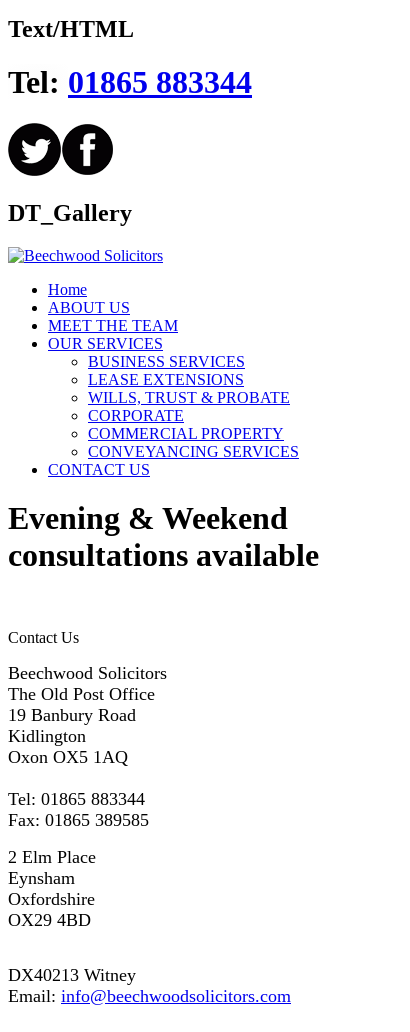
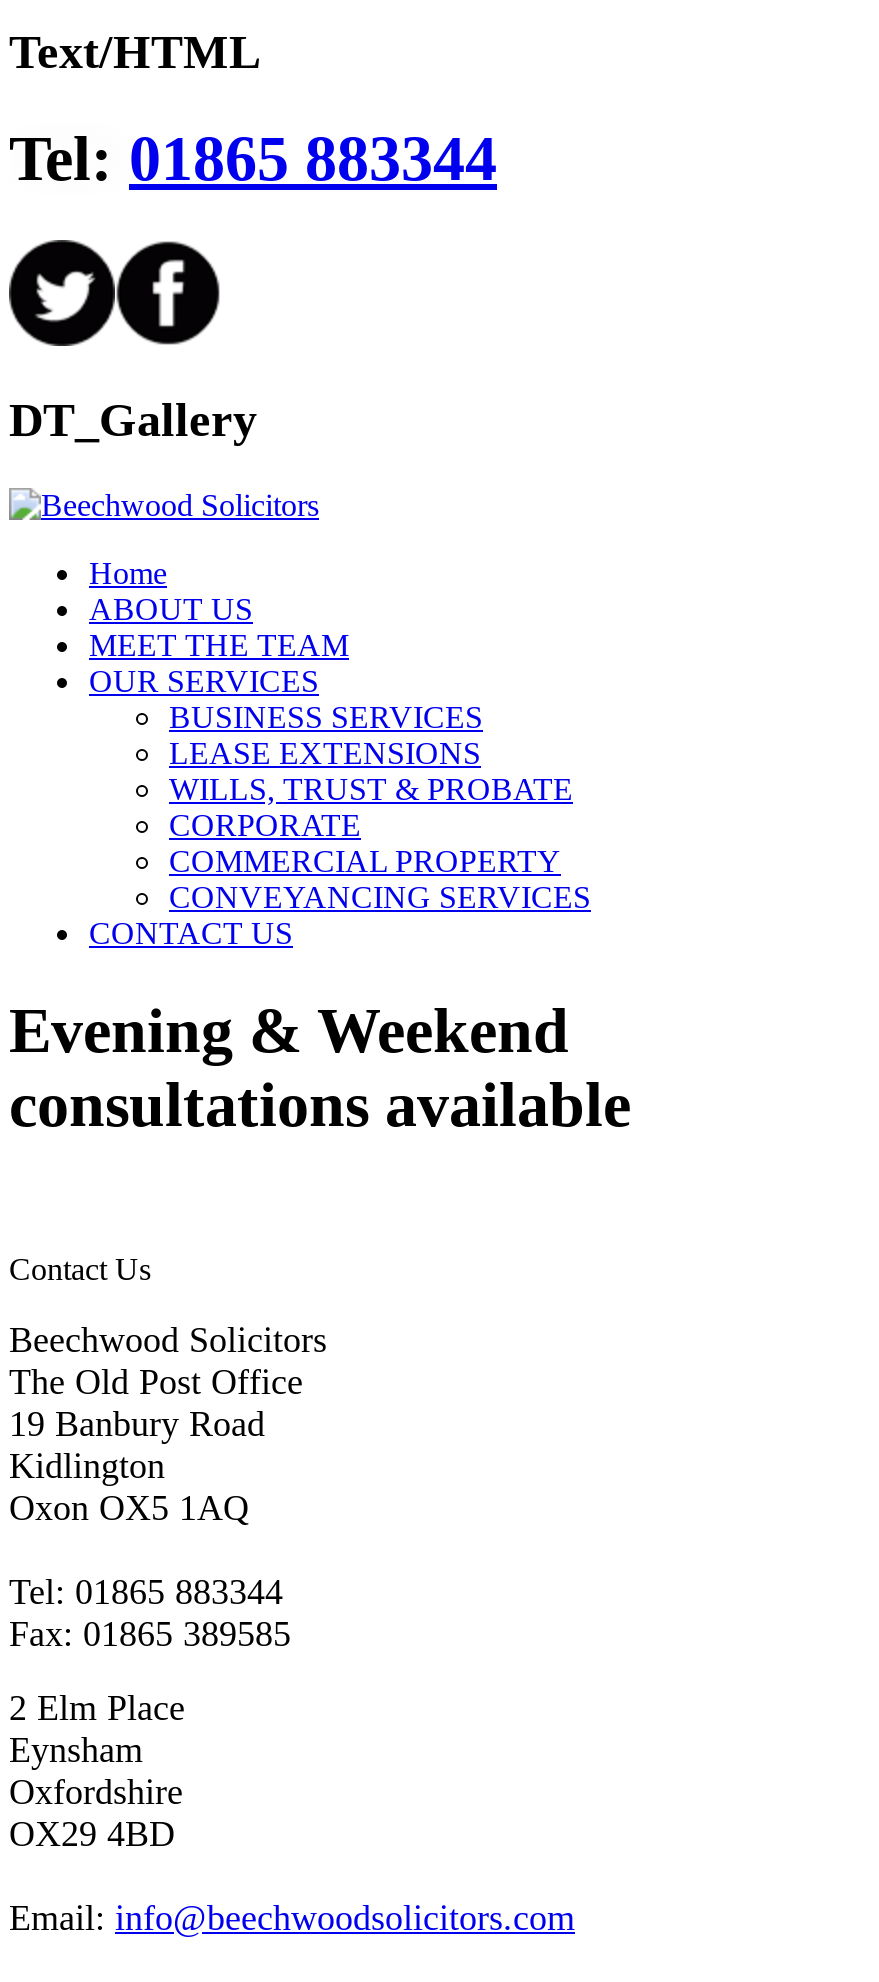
- DX40213 Witney
